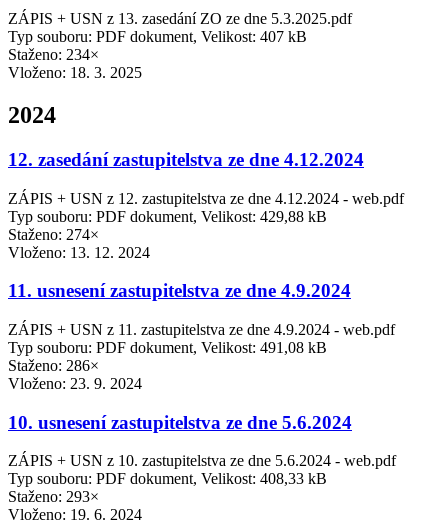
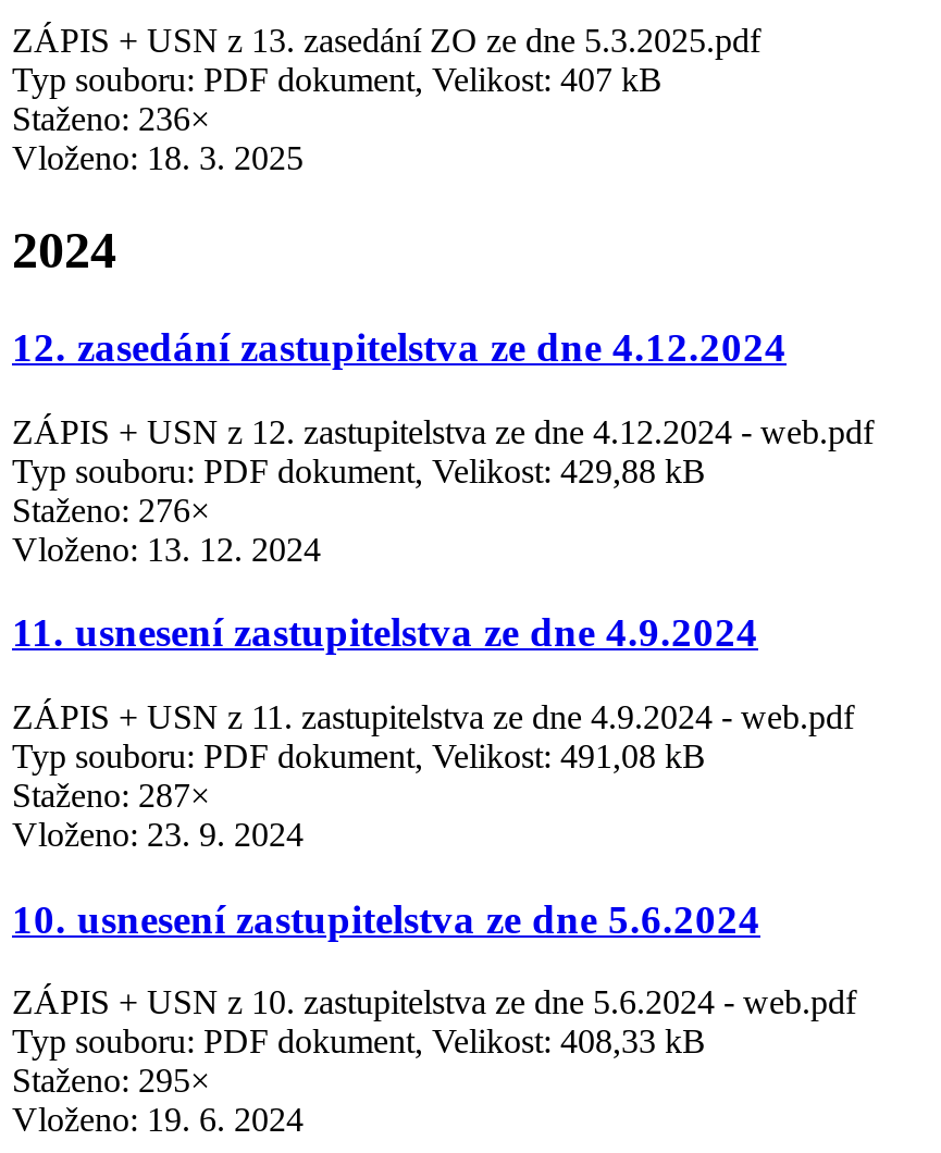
- Staženo: 234×
+ Staženo: 236×

- Staženo: 274×
+ Staženo: 276×

- Staženo: 286×
+ Staženo: 287×

- Staženo: 293×
+ Staženo: 295×
